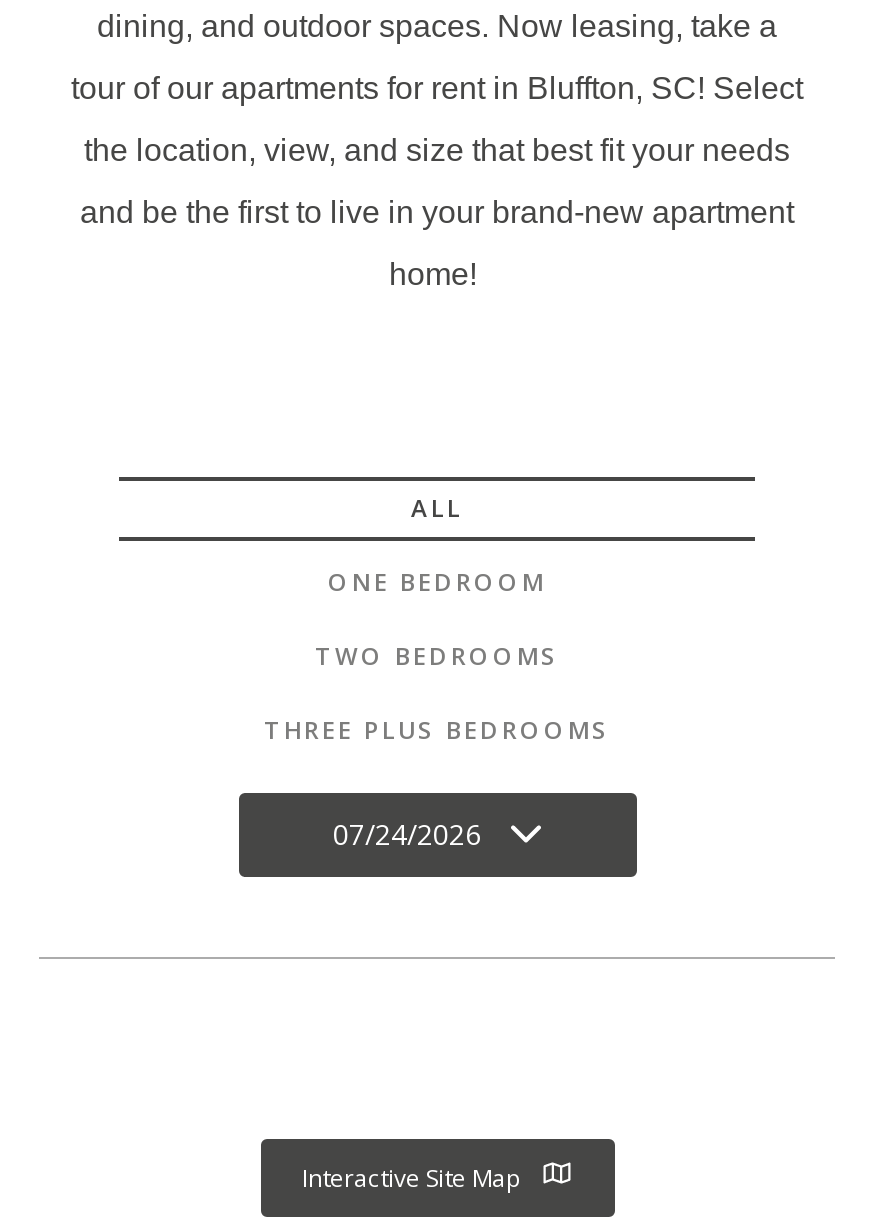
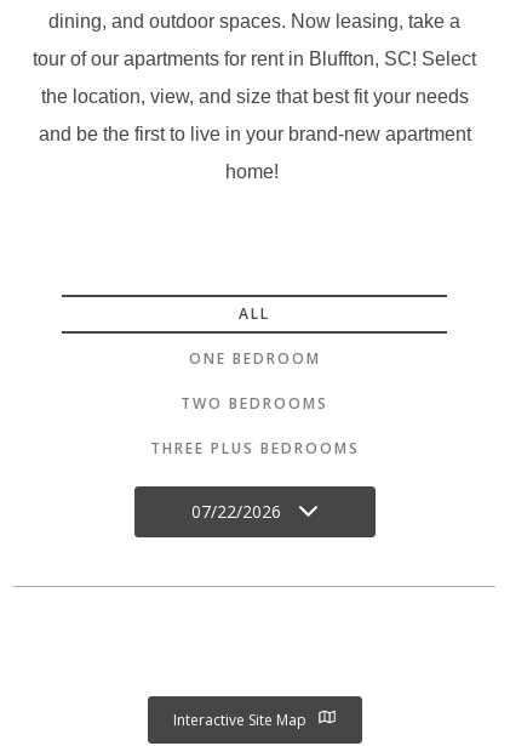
- 07/24/2026
+ 07/22/2026
